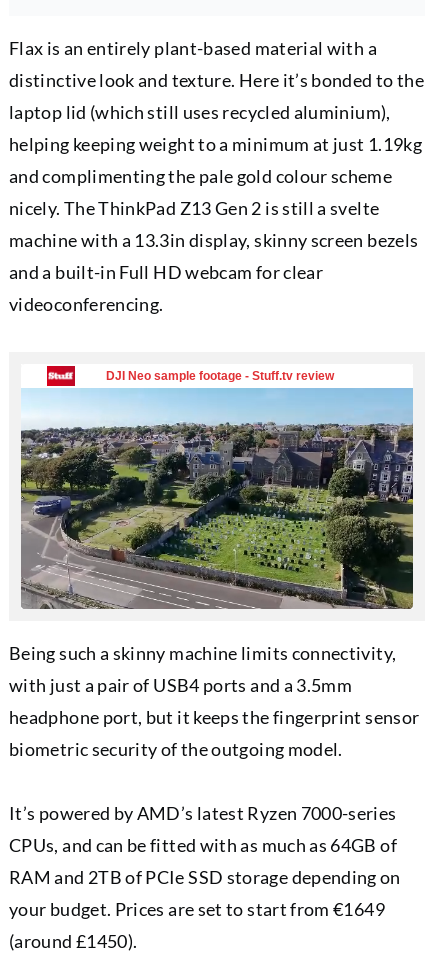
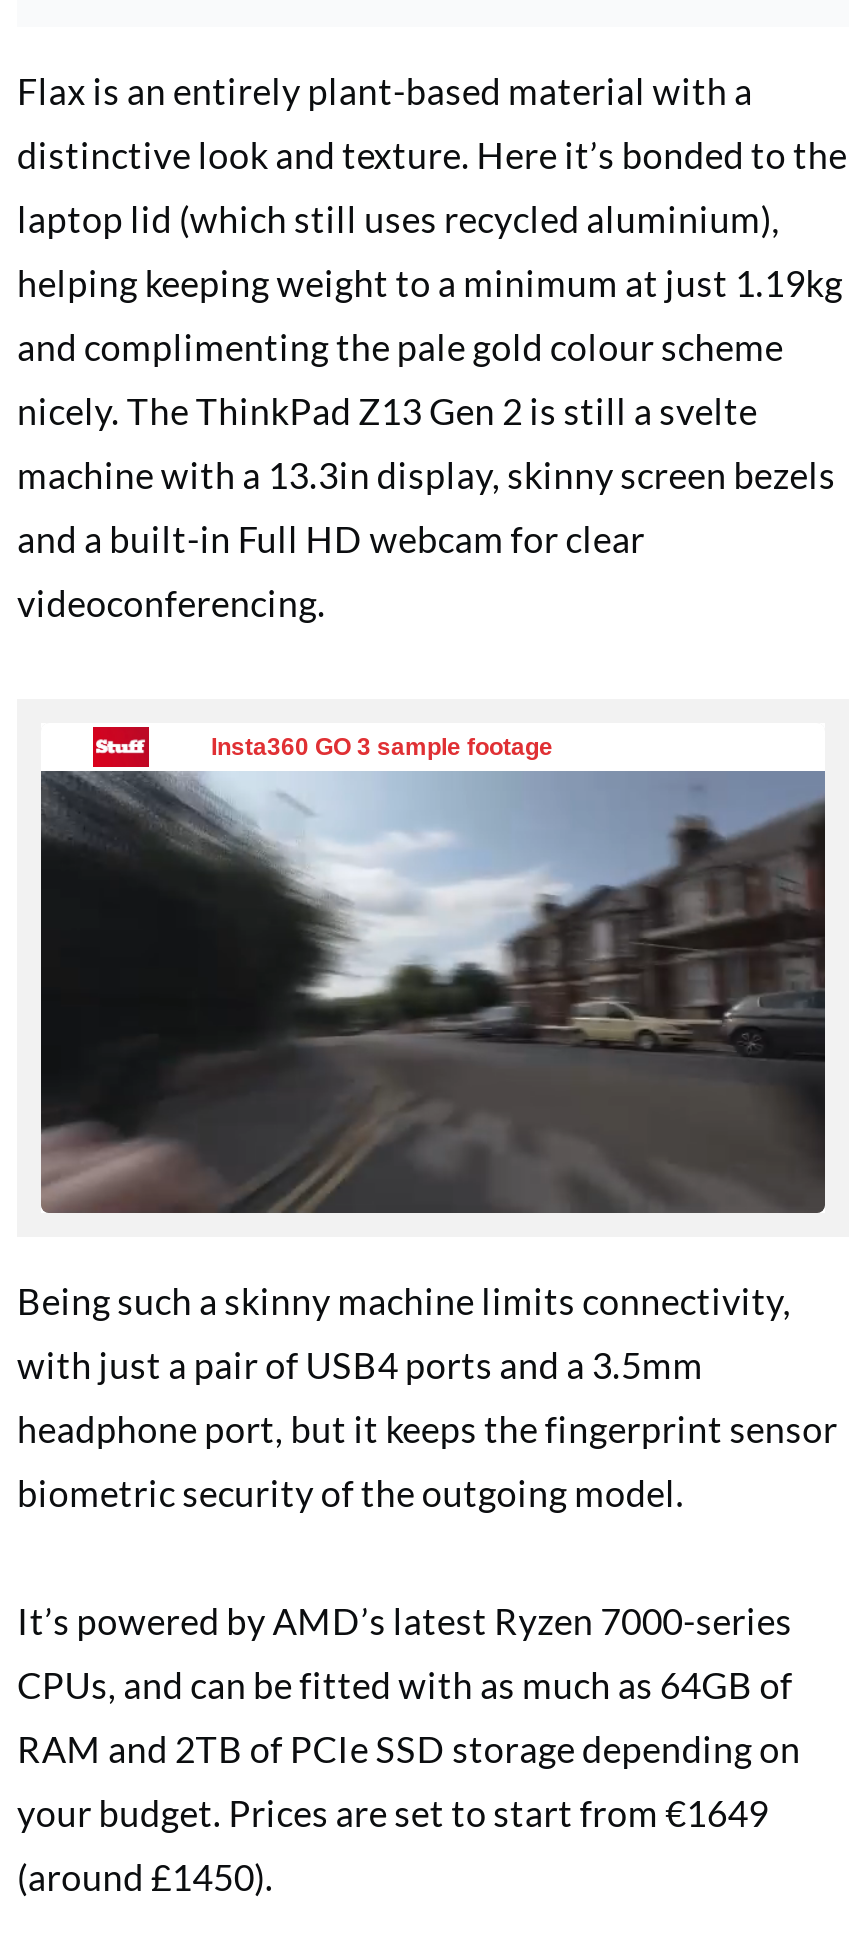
- [image]
+ [image]
